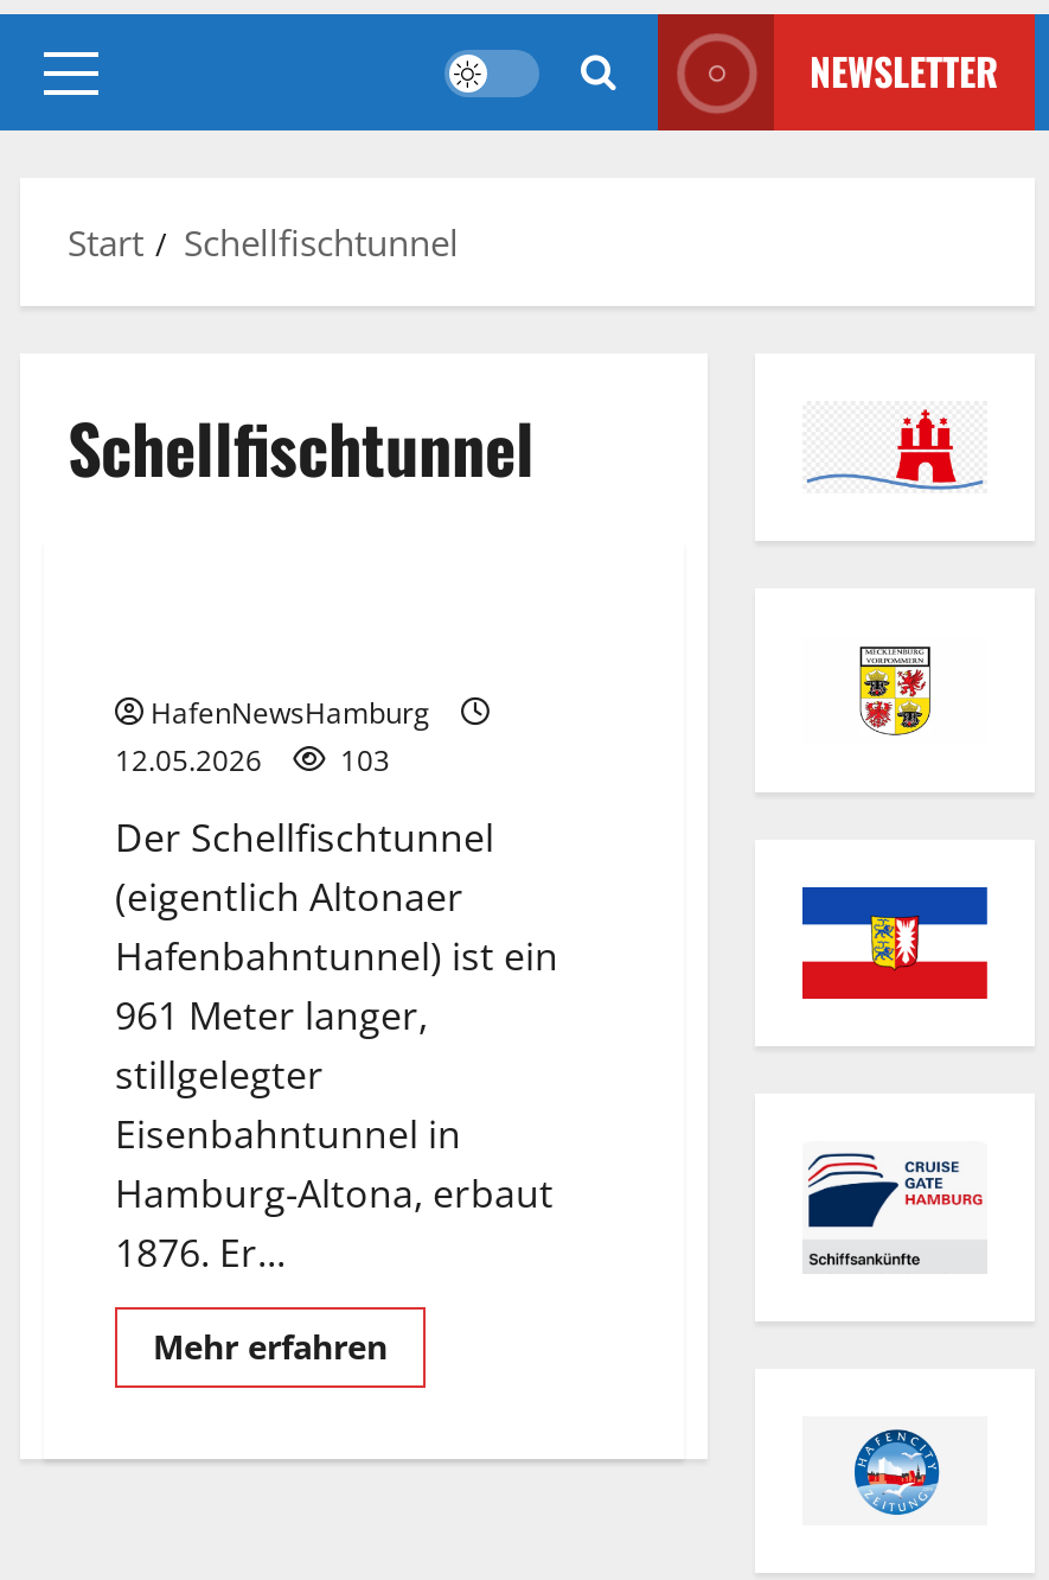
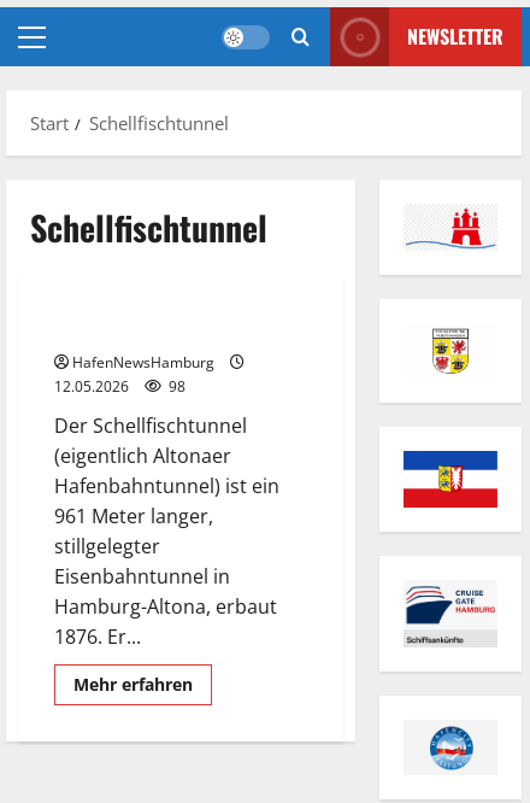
- 12.05.2026 103
+ 12.05.2026 98
